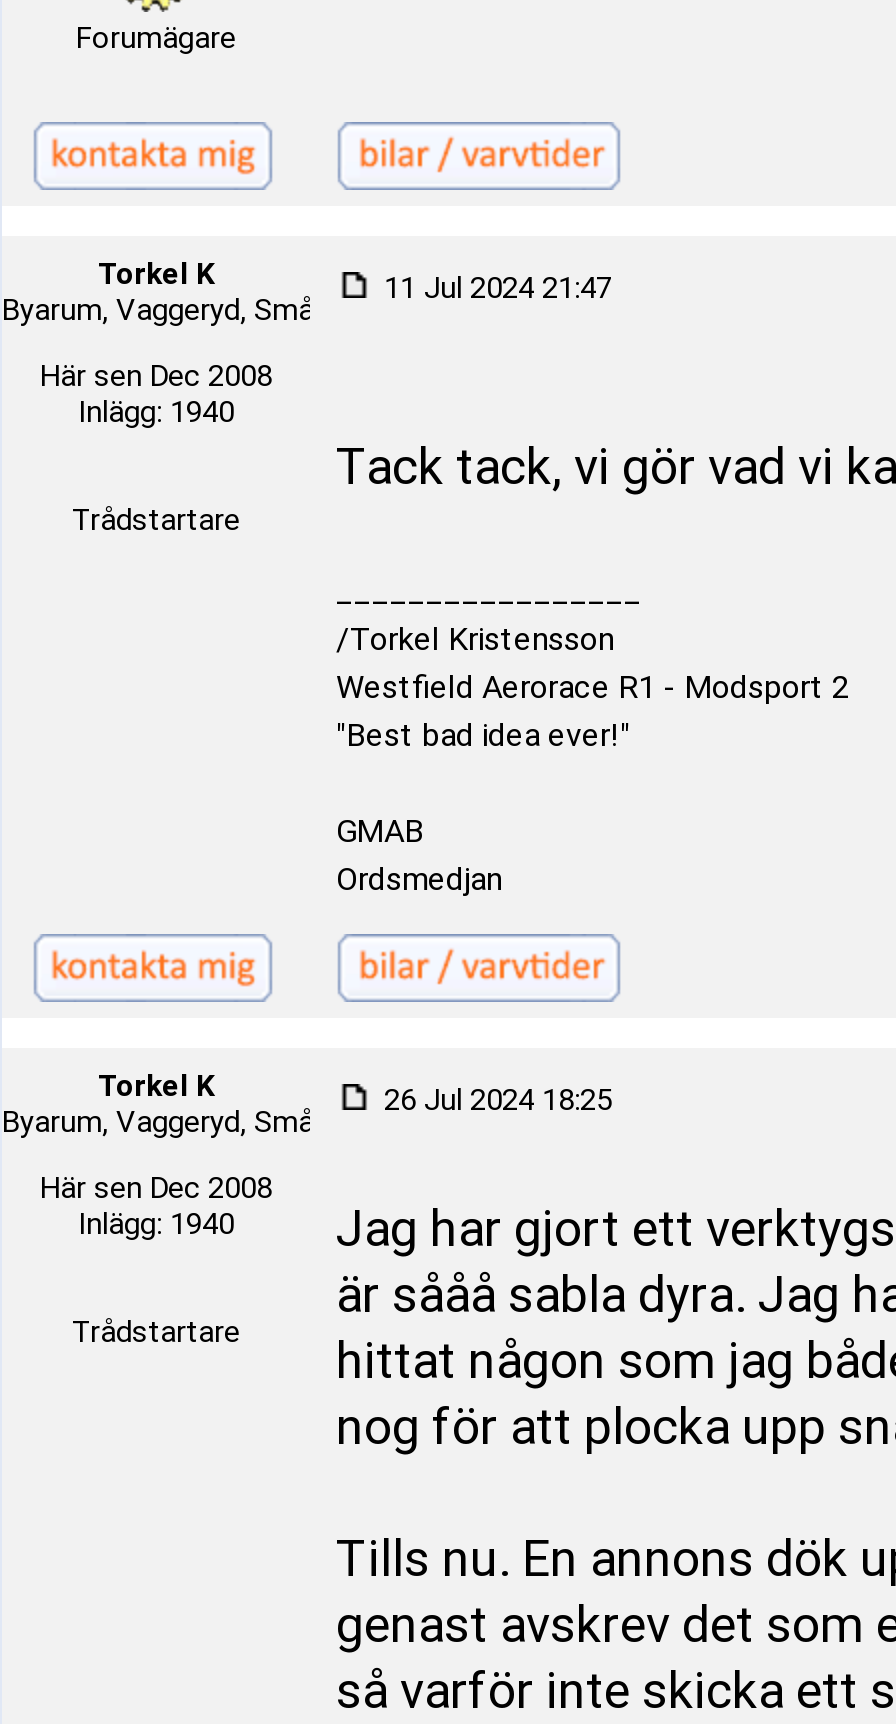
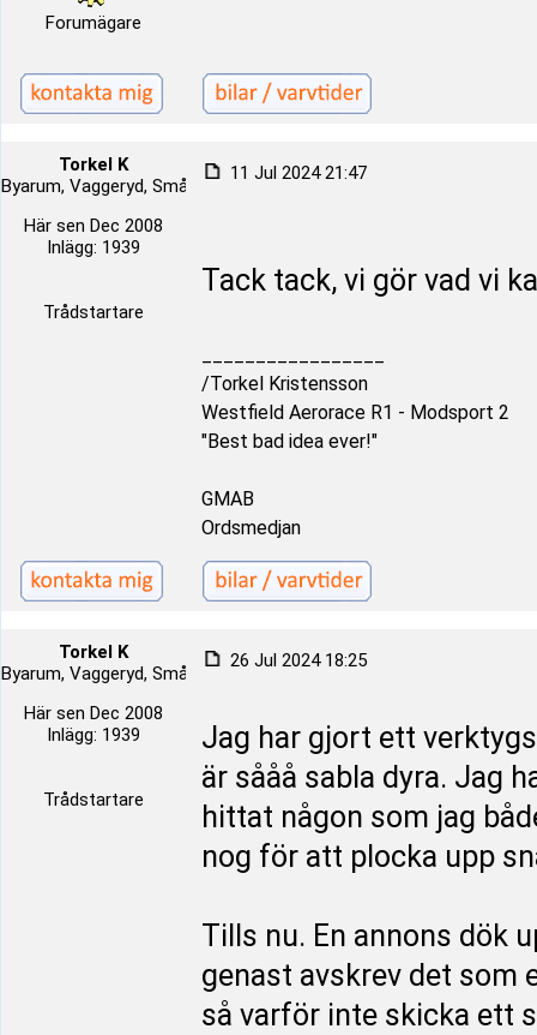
- Inlägg: 1940
+ Inlägg: 1939

- Inlägg: 1940
+ Inlägg: 1939
